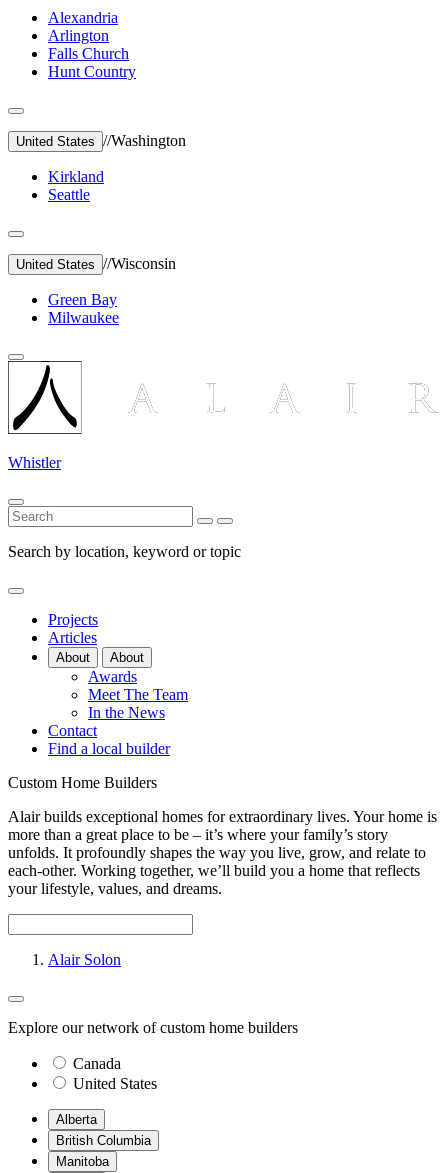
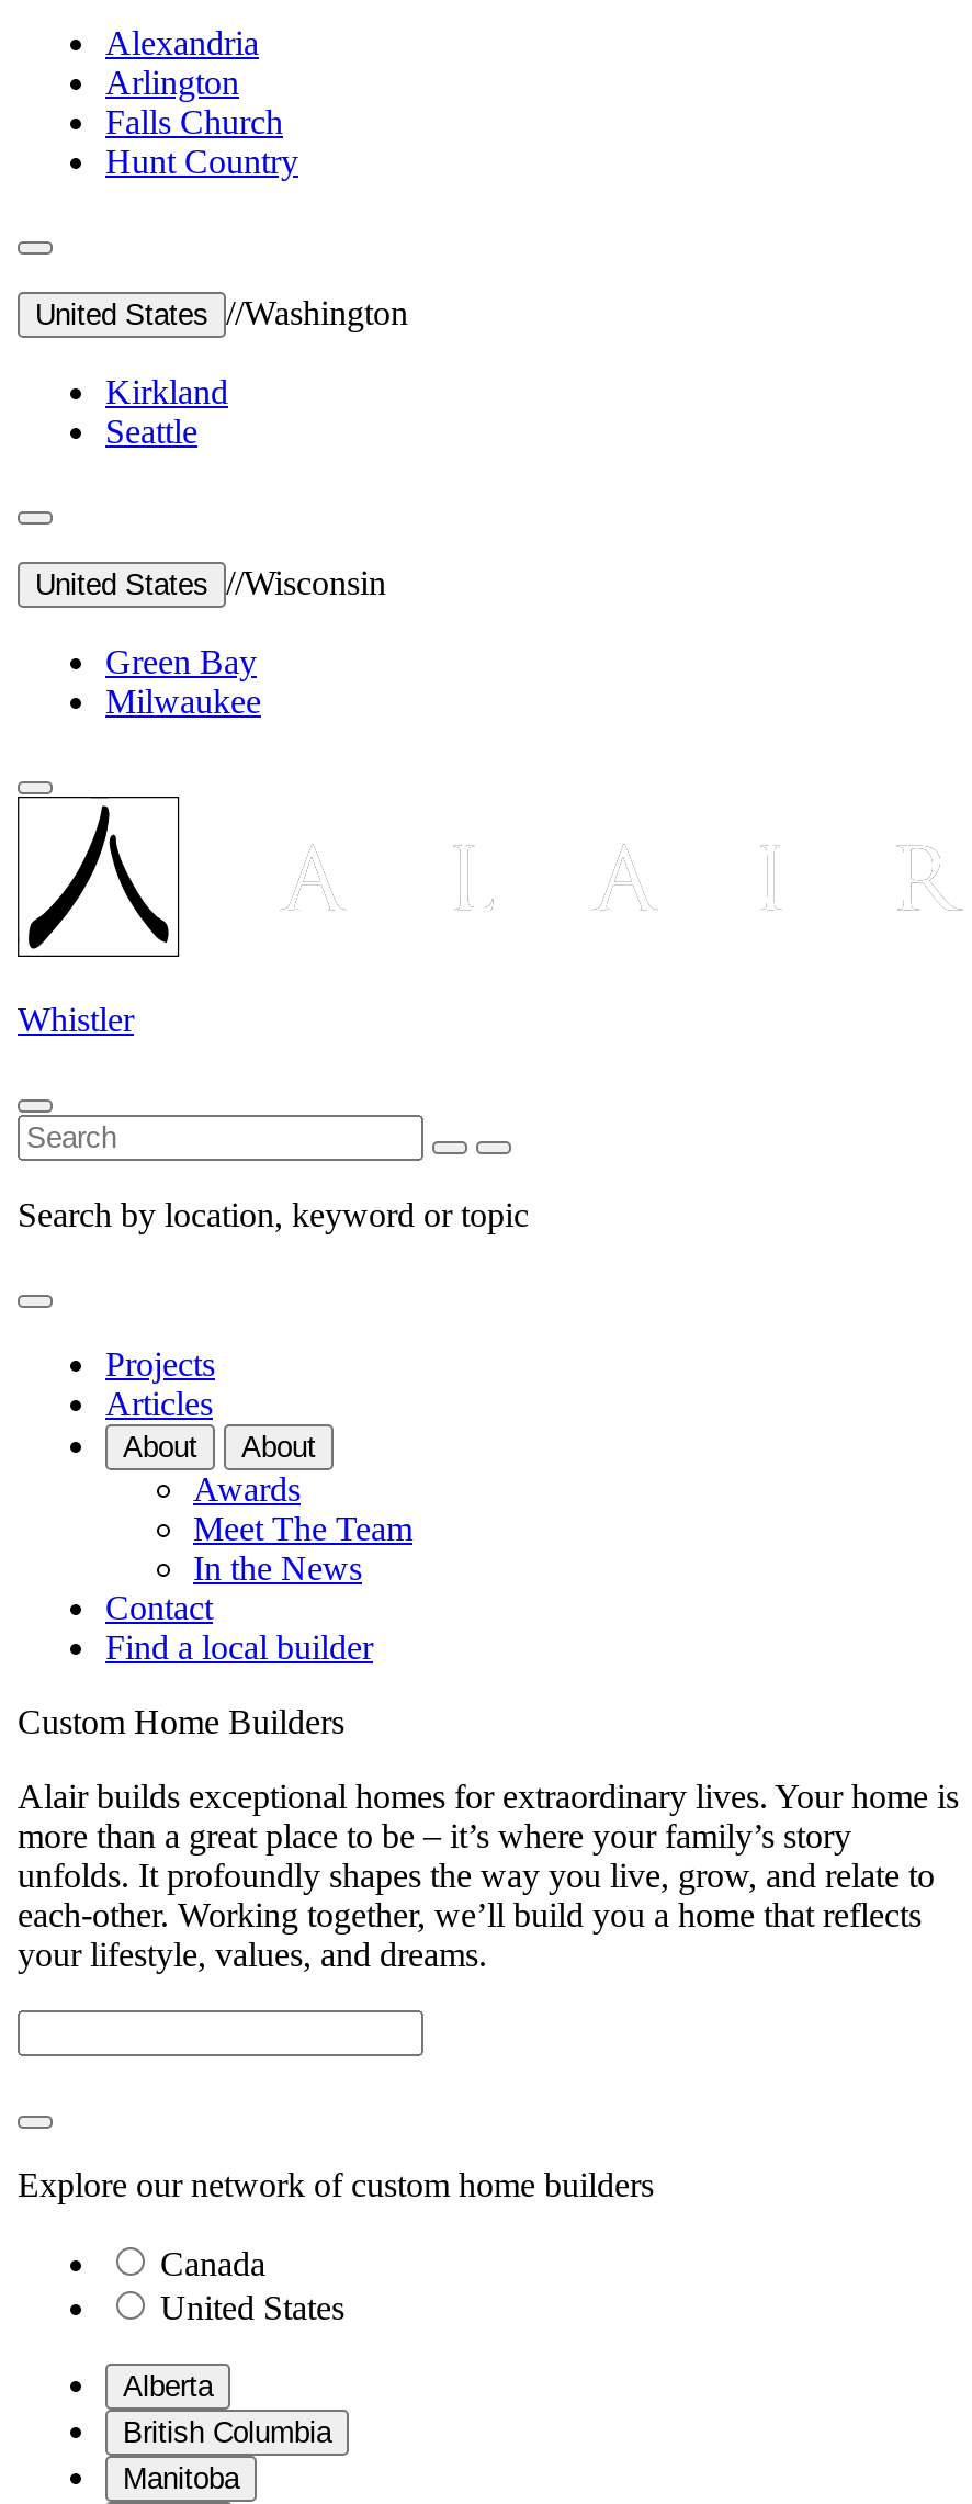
- Alair Solon
